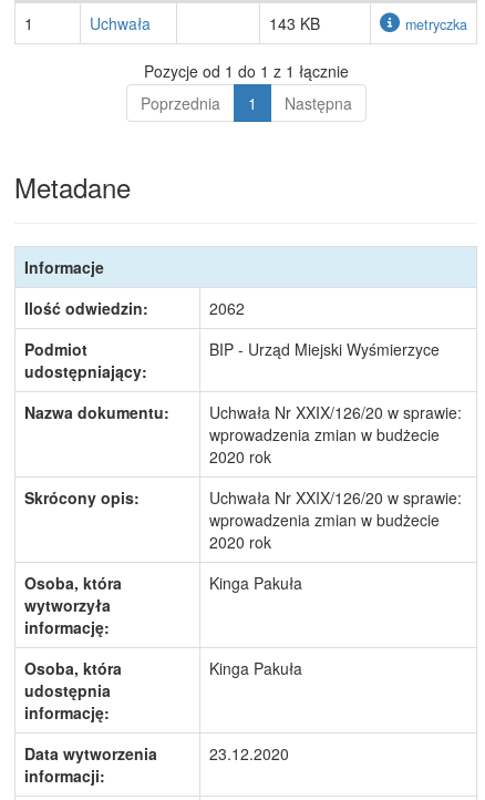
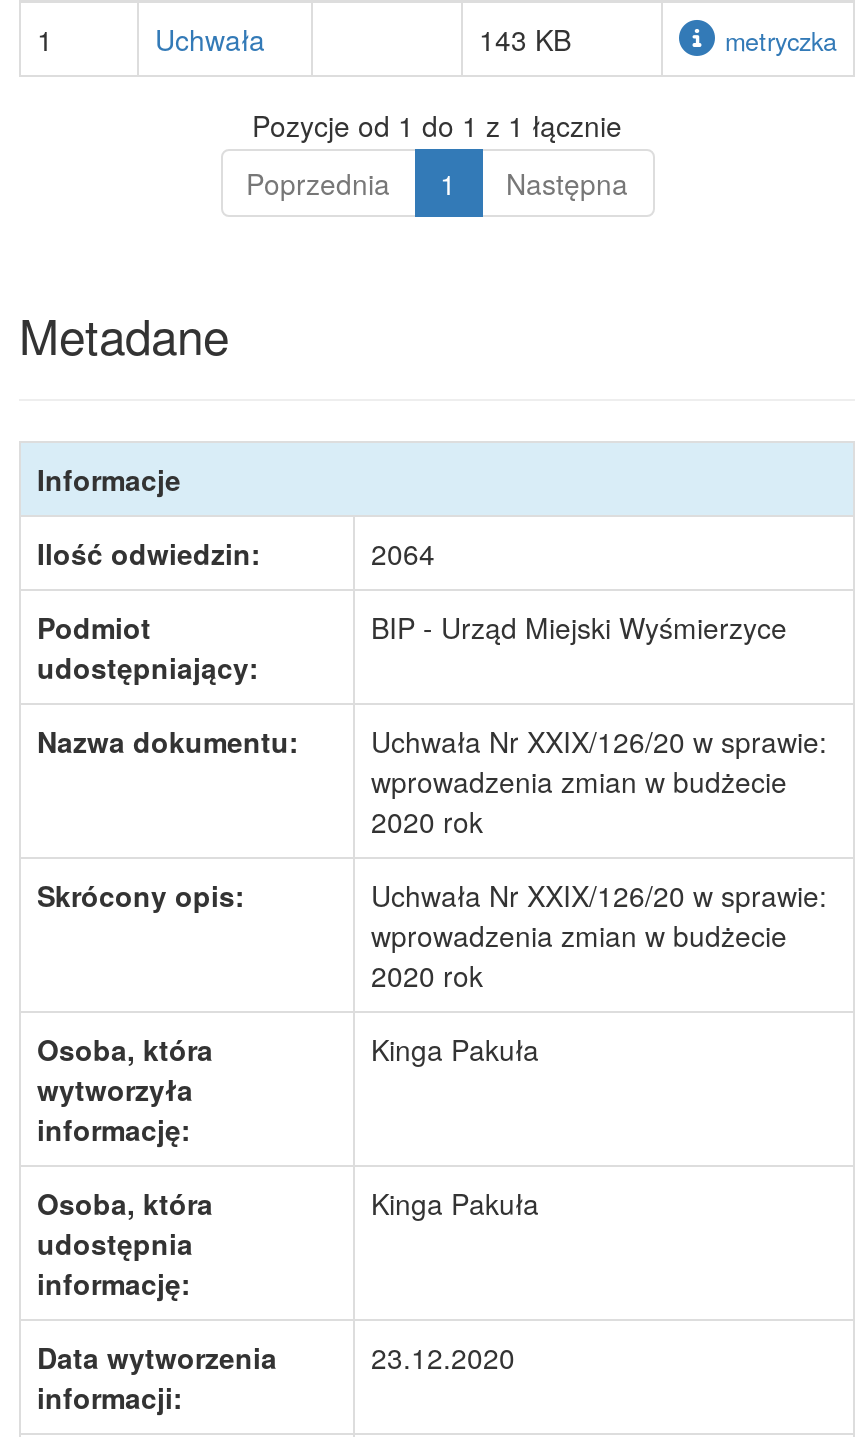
- 2062
+ 2064
